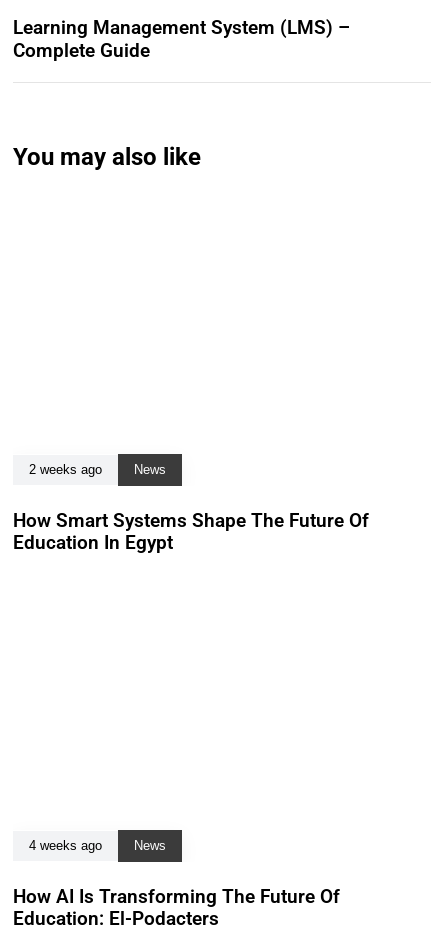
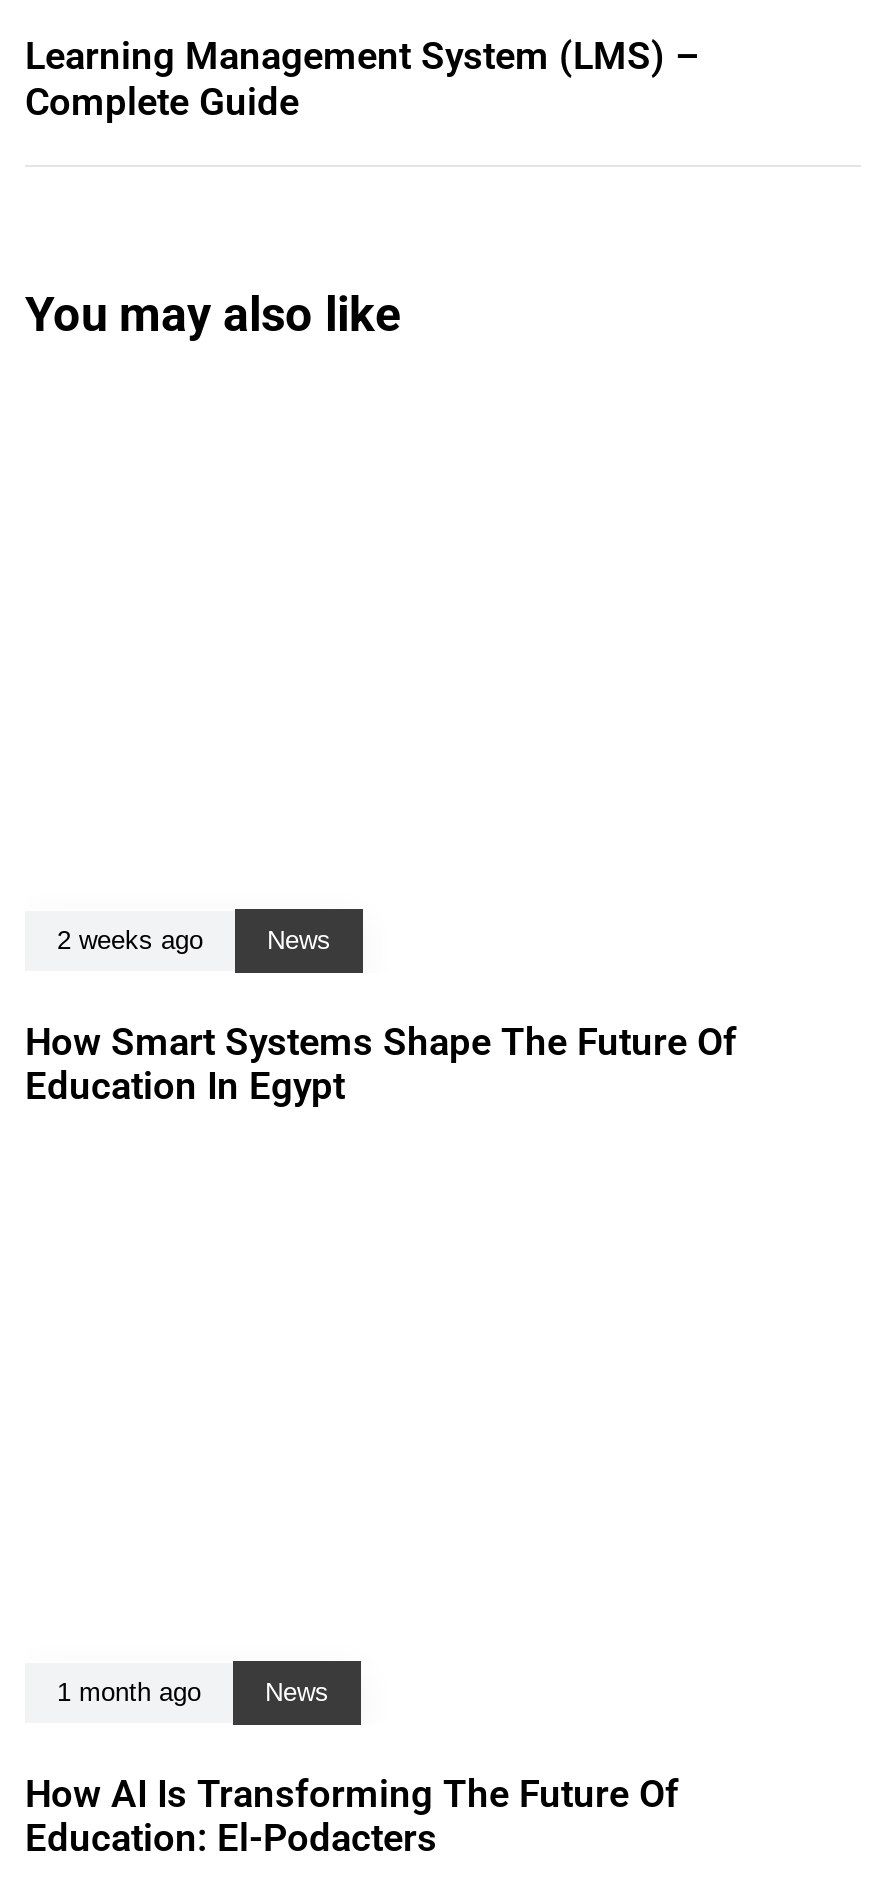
- 4 weeks ago
+ 1 month ago
